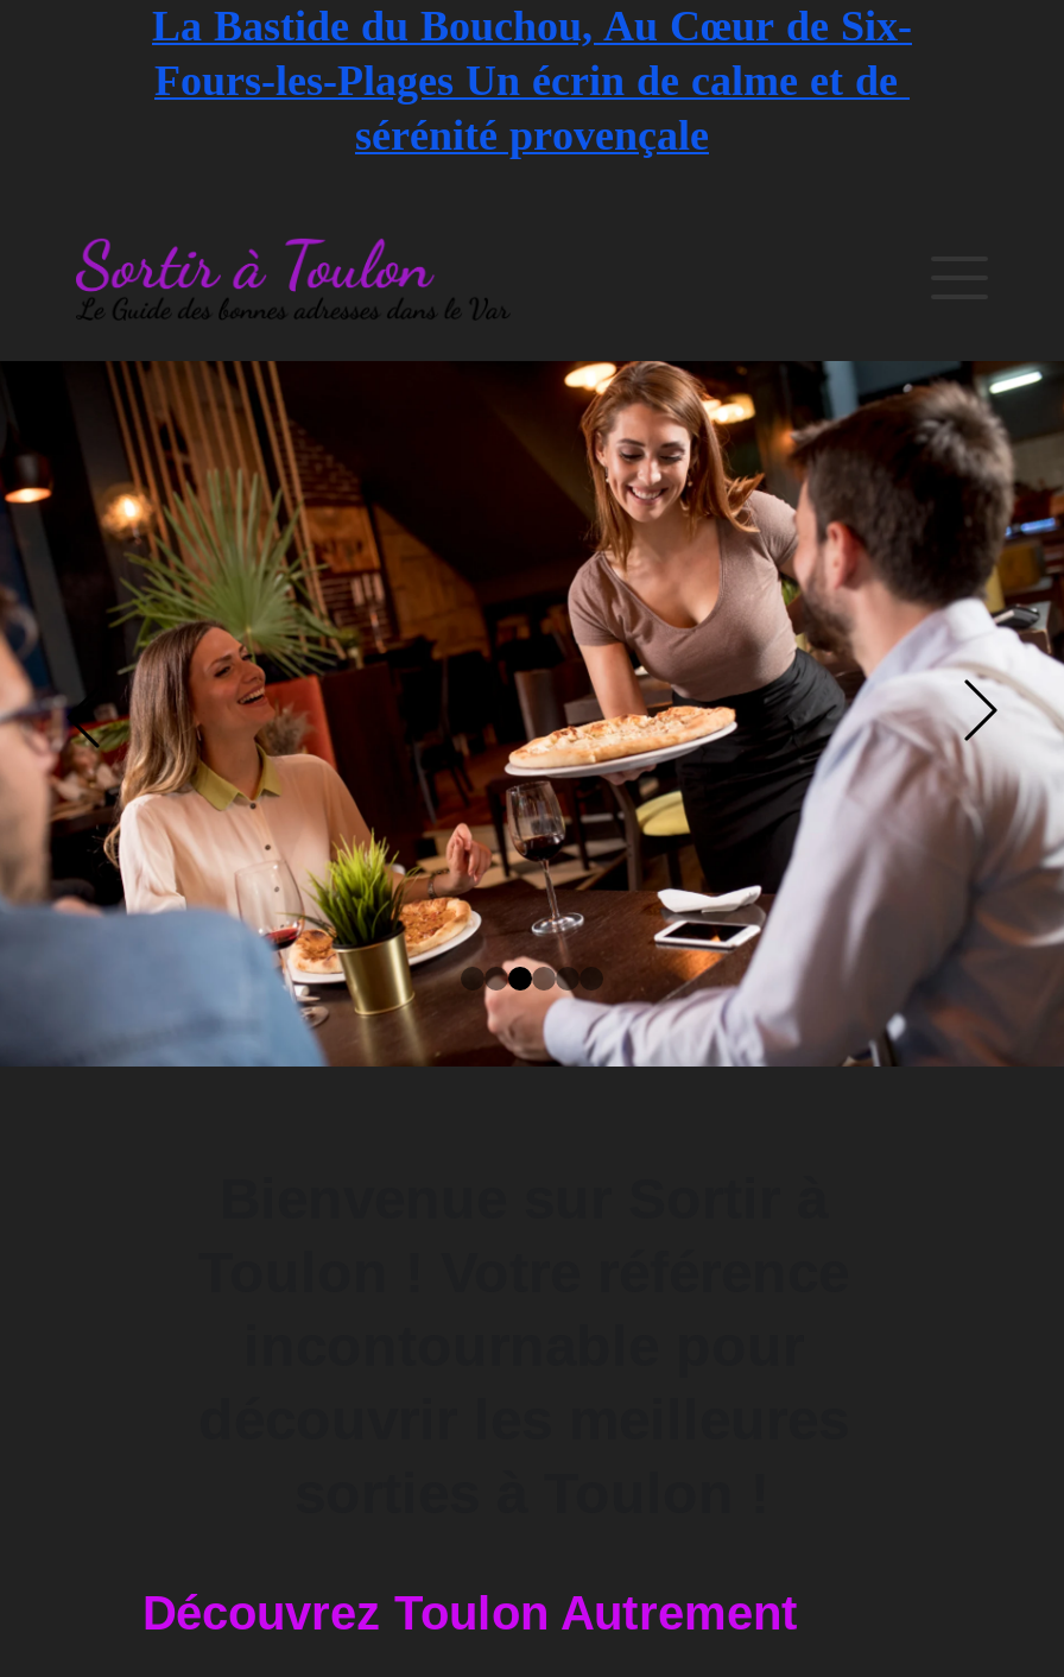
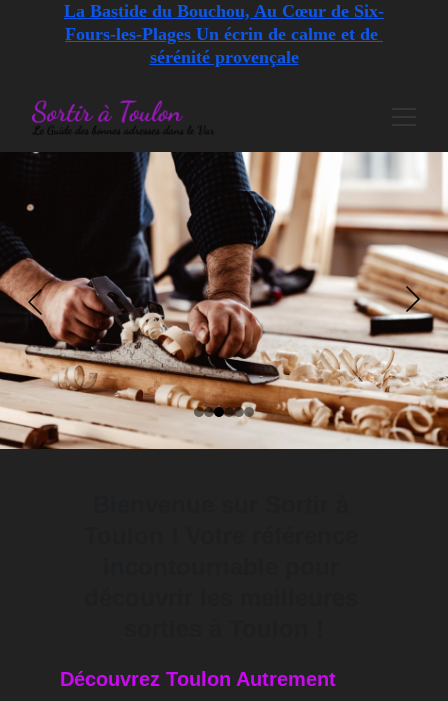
- [image]
+ [image]
